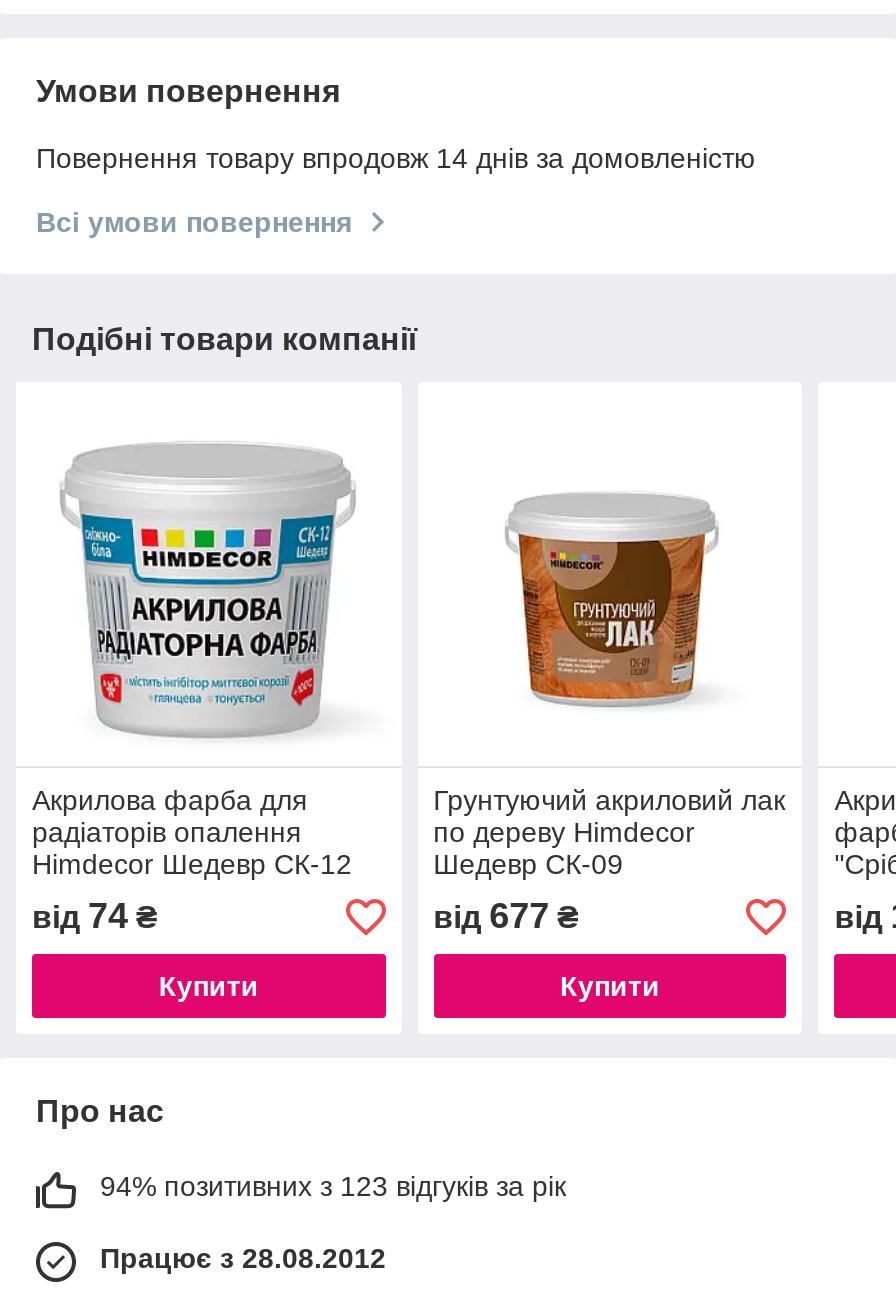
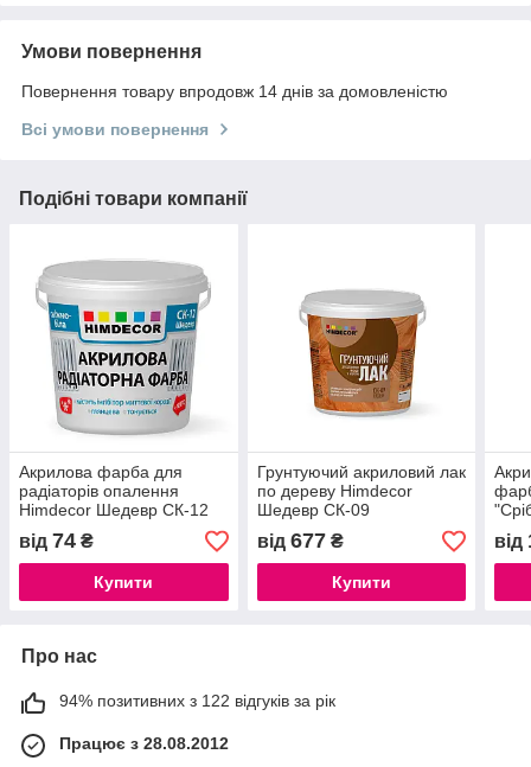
- 94% позитивних з 123 відгуків за рік
+ 94% позитивних з 122 відгуків за рік
